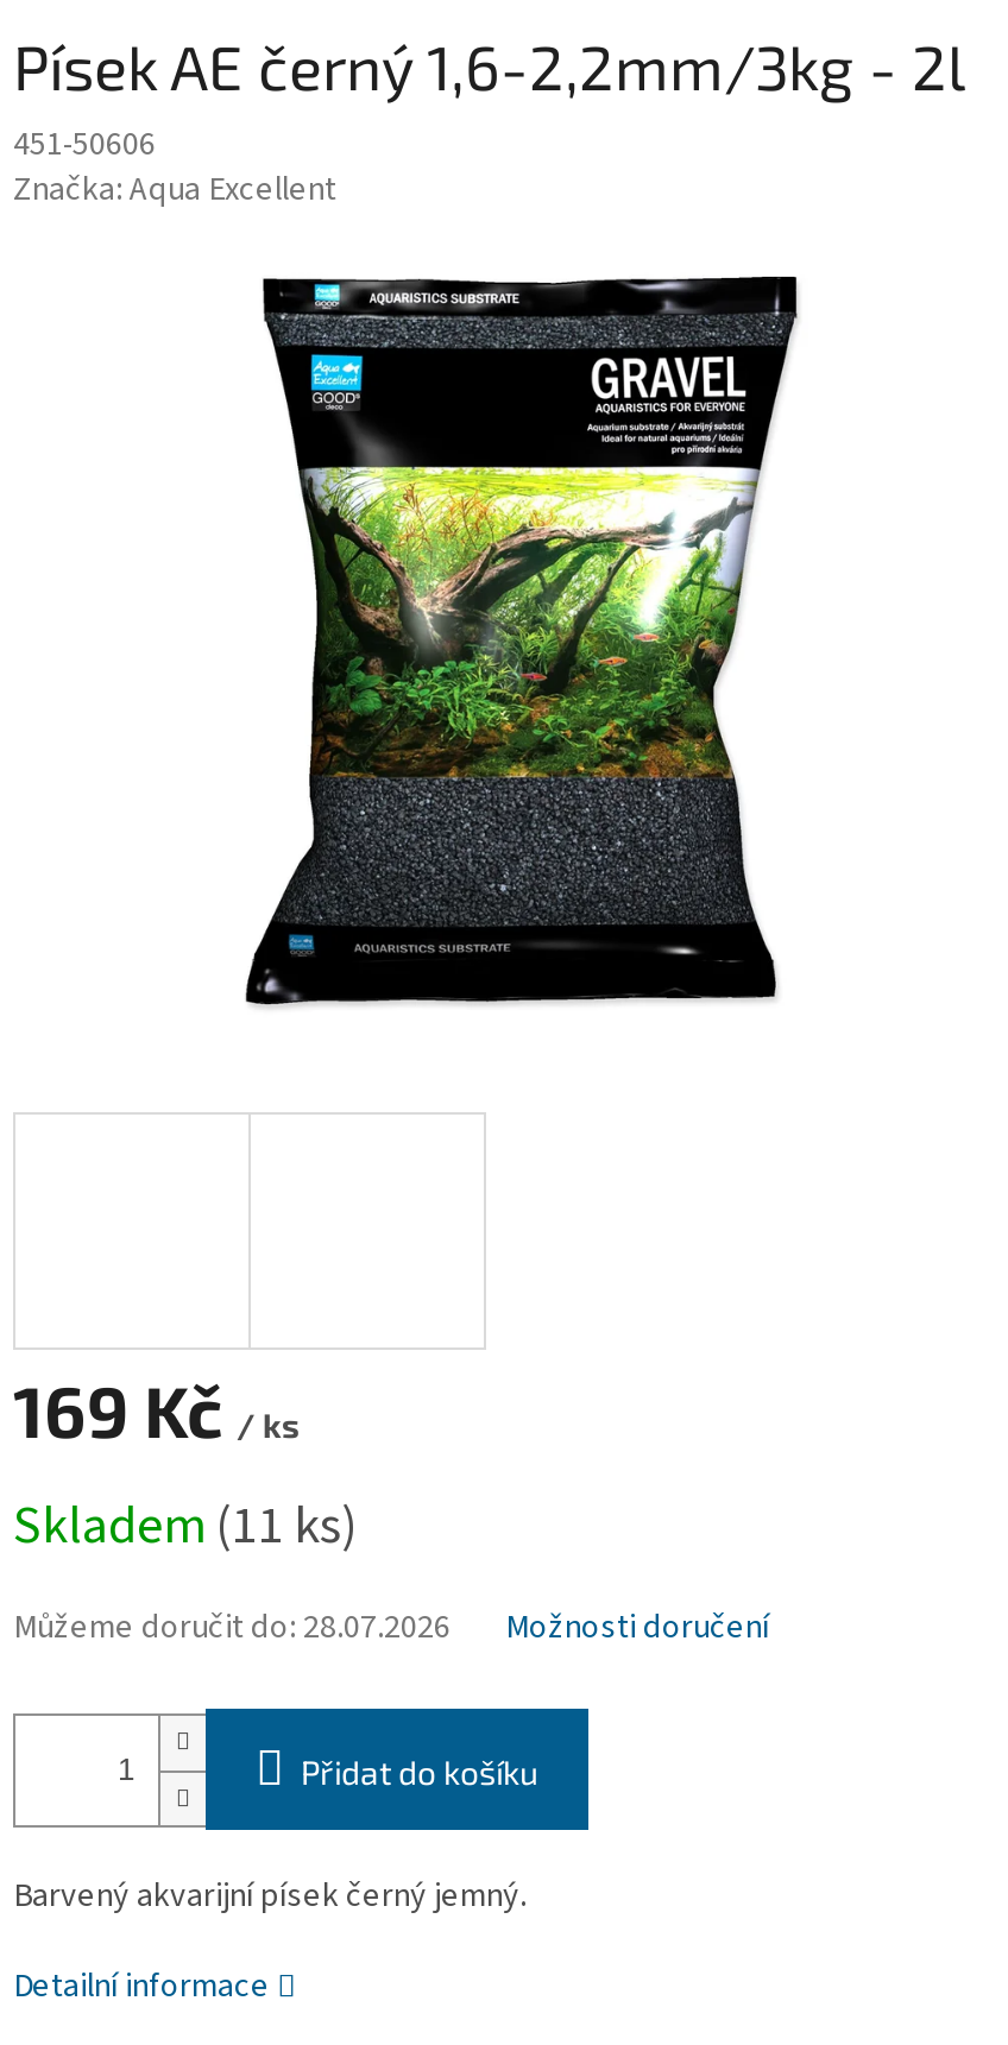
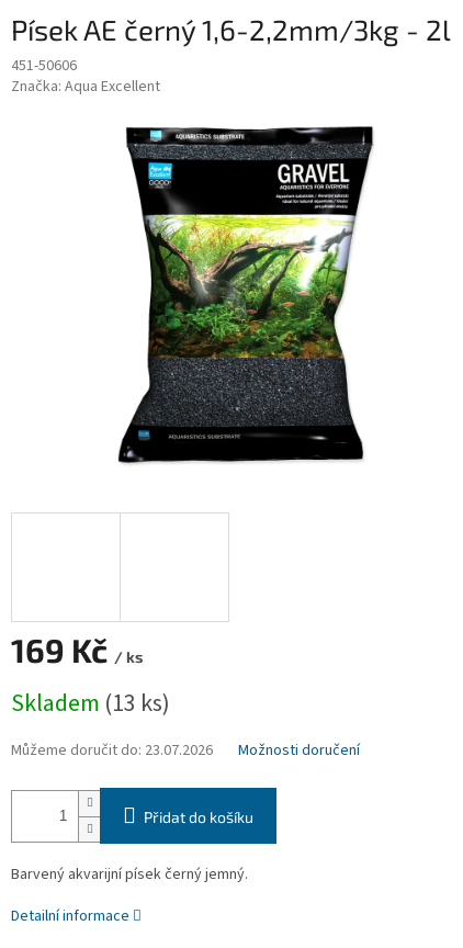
- Skladem (11 ks)
+ Skladem (13 ks)

- Můžeme doručit do: 28.07.2026
+ Můžeme doručit do: 23.07.2026
